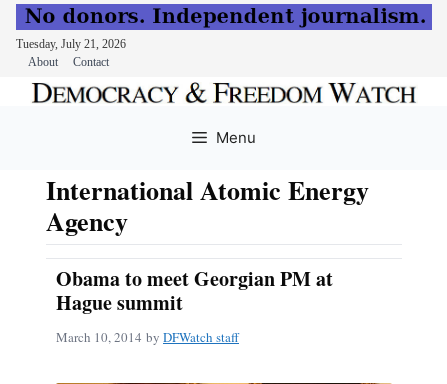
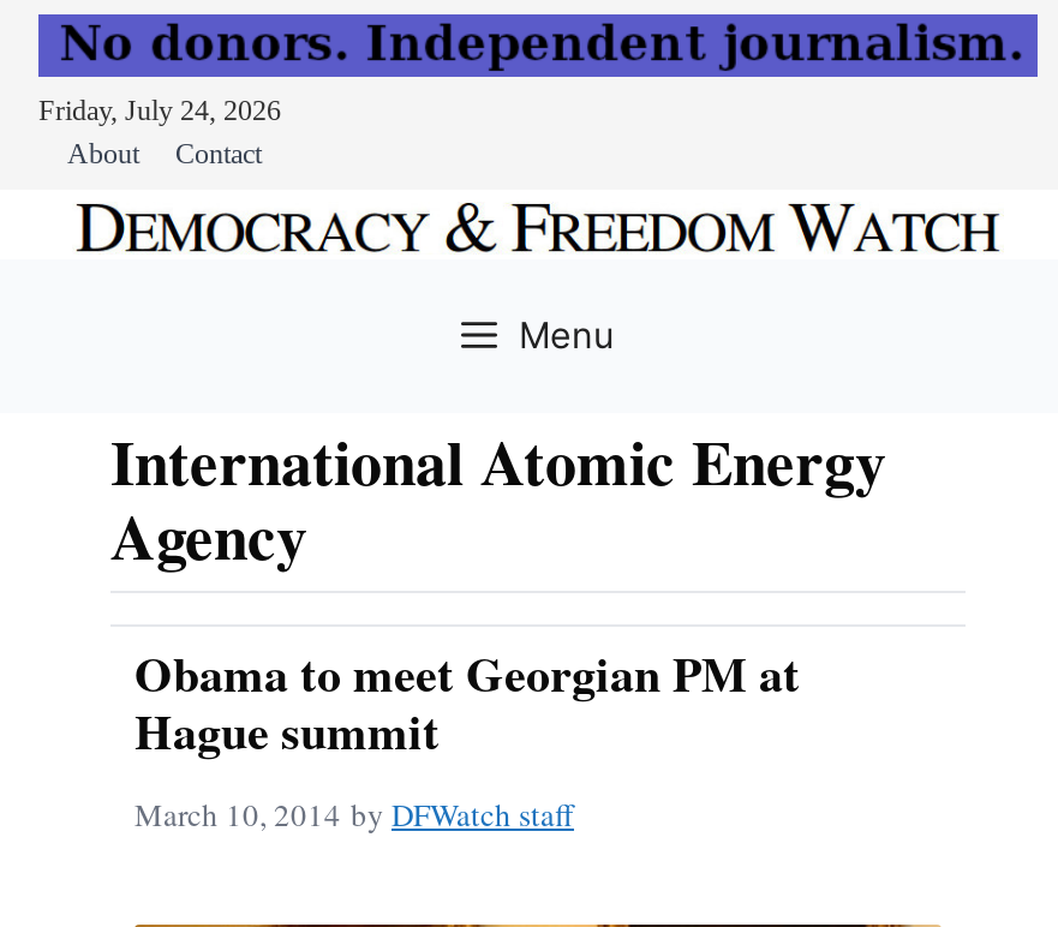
- Tuesday, July 21, 2026
+ Friday, July 24, 2026
